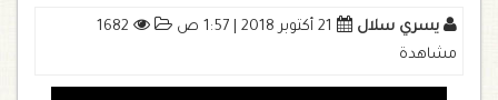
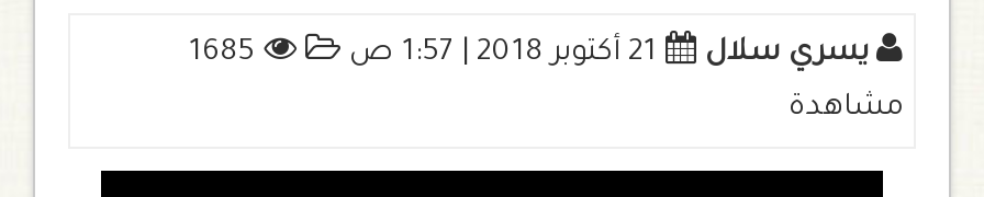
- 1682
+ 1685
